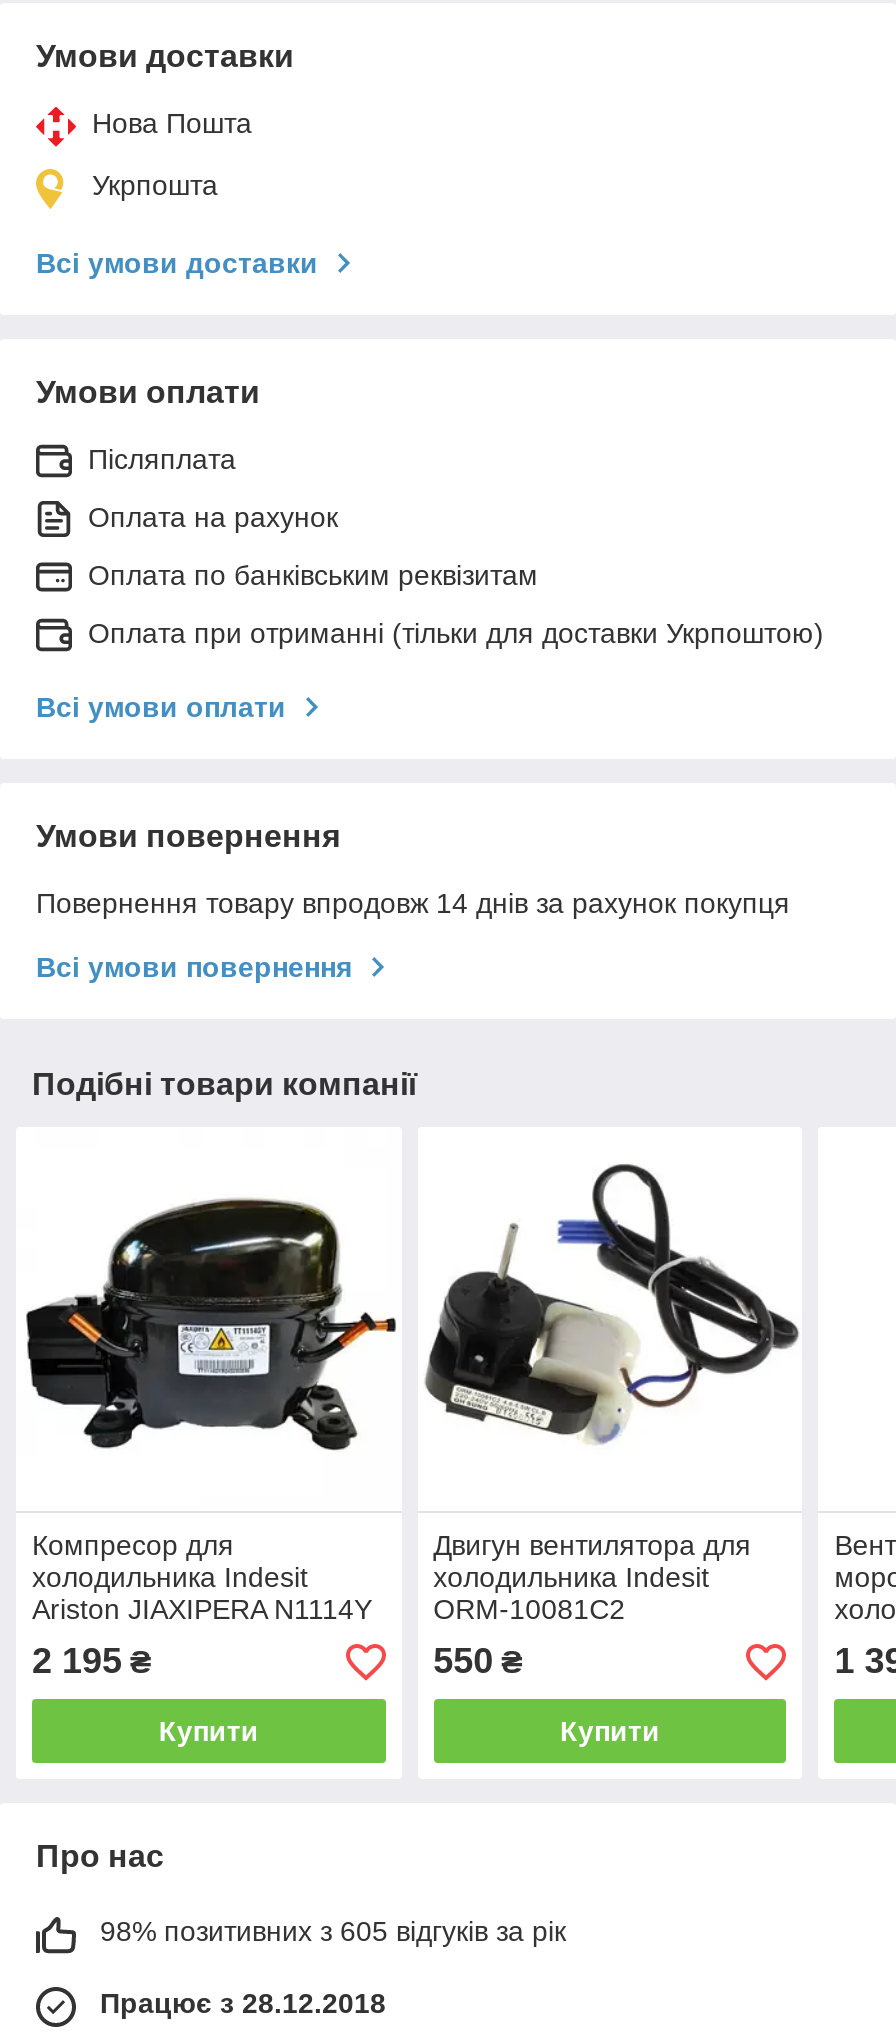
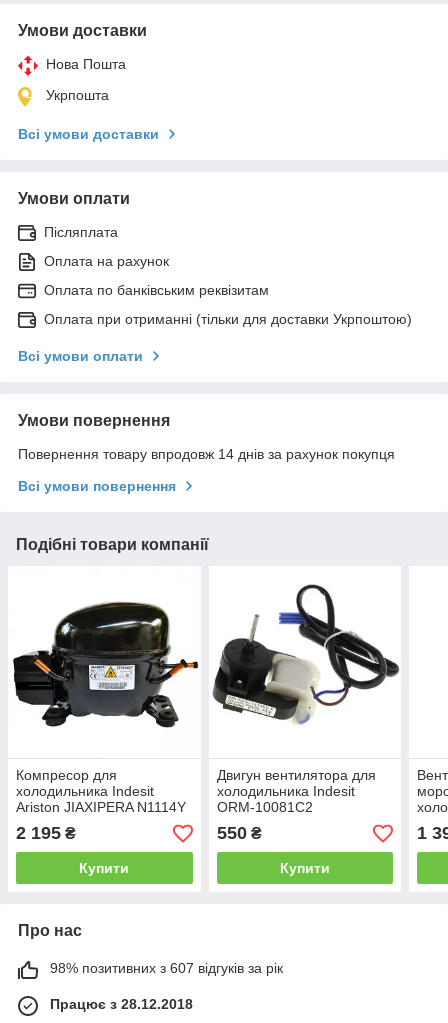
- 98% позитивних з 605 відгуків за рік
+ 98% позитивних з 607 відгуків за рік
